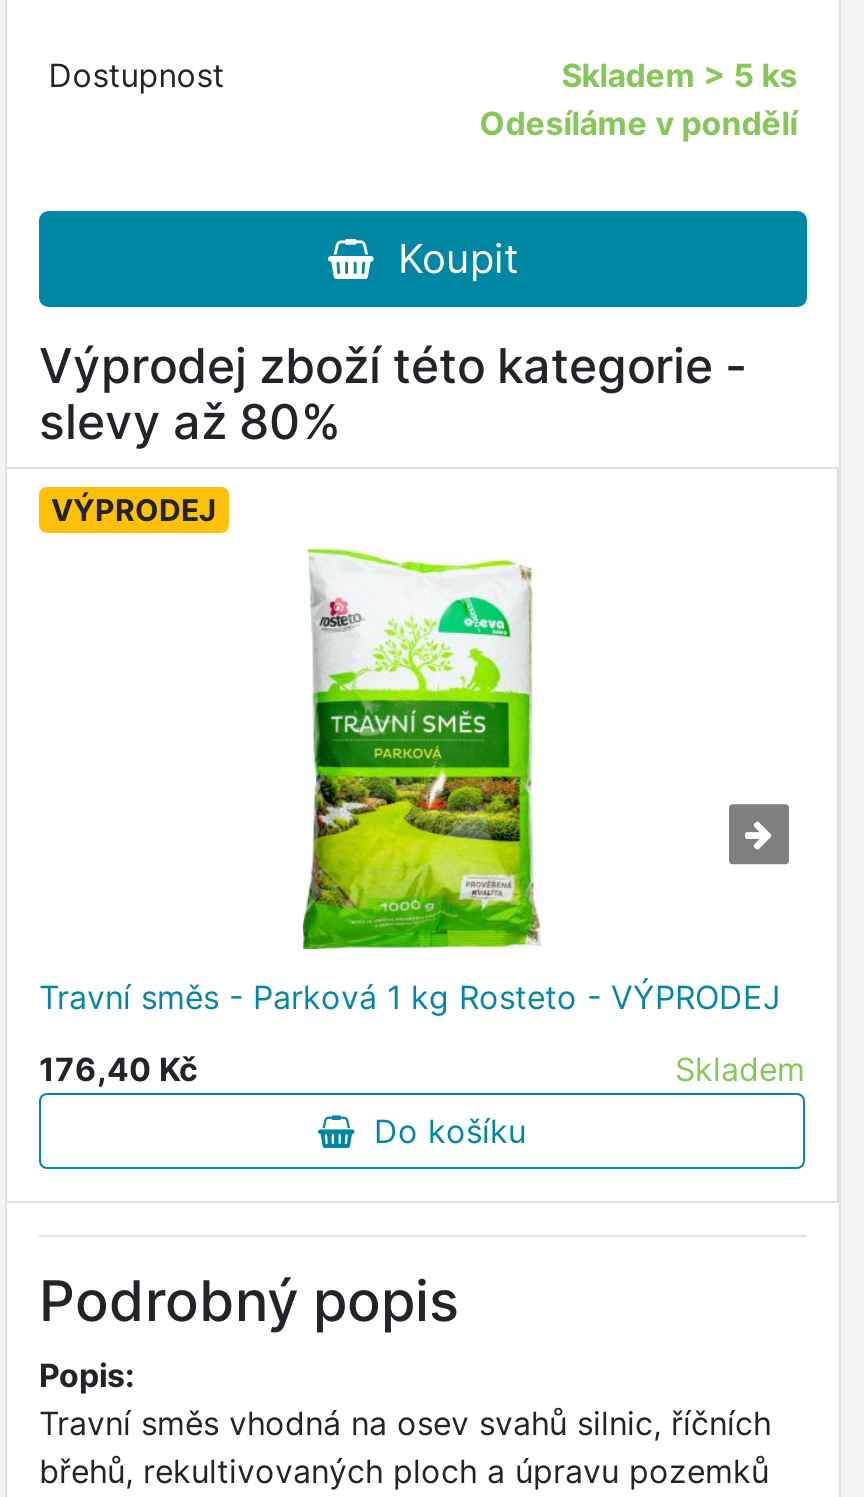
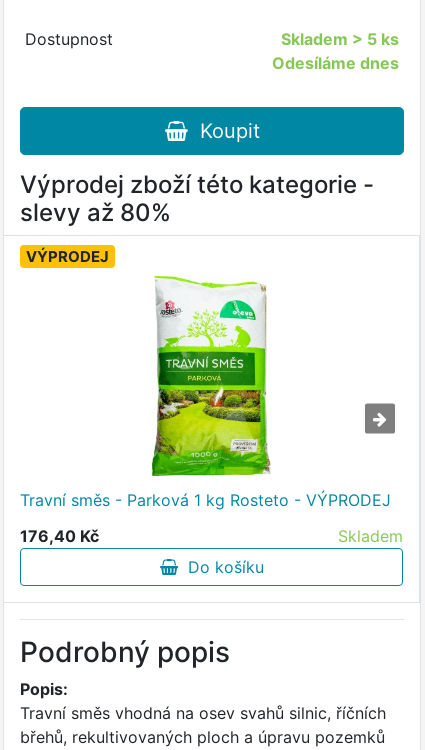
- Odesíláme v pondělí
+ Odesíláme dnes
